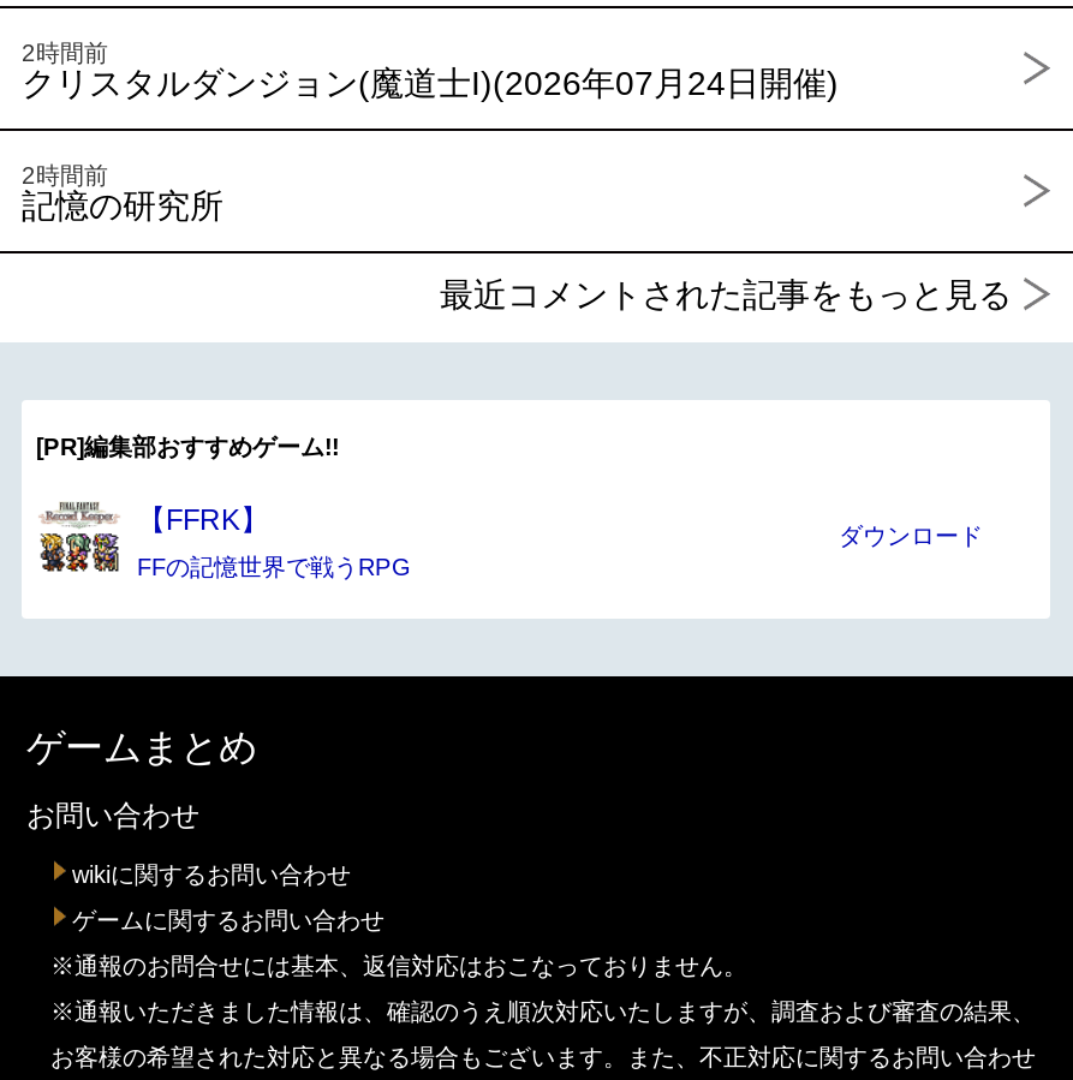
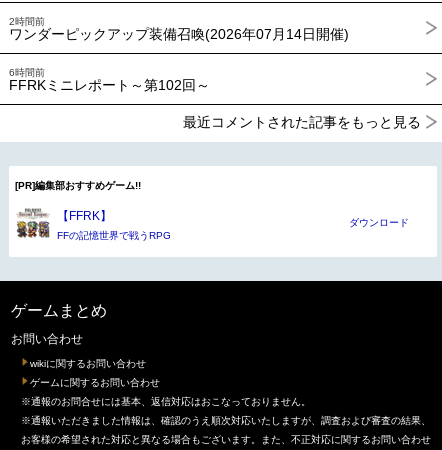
- クリスタルダンジョン(魔道士I)(2026年07月24日開催)
+ ワンダーピックアップ装備召喚(2026年07月14日開催)

- 2時間前
- 記憶の研究所
+ 6時間前
+ FFRKミニレポート～第102回～
